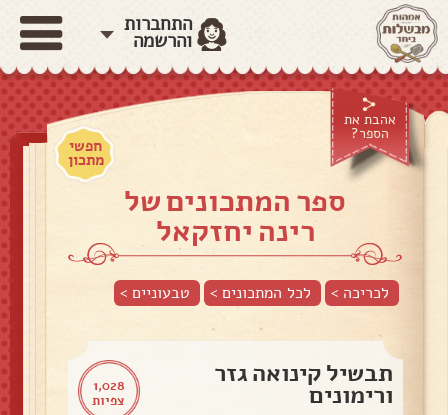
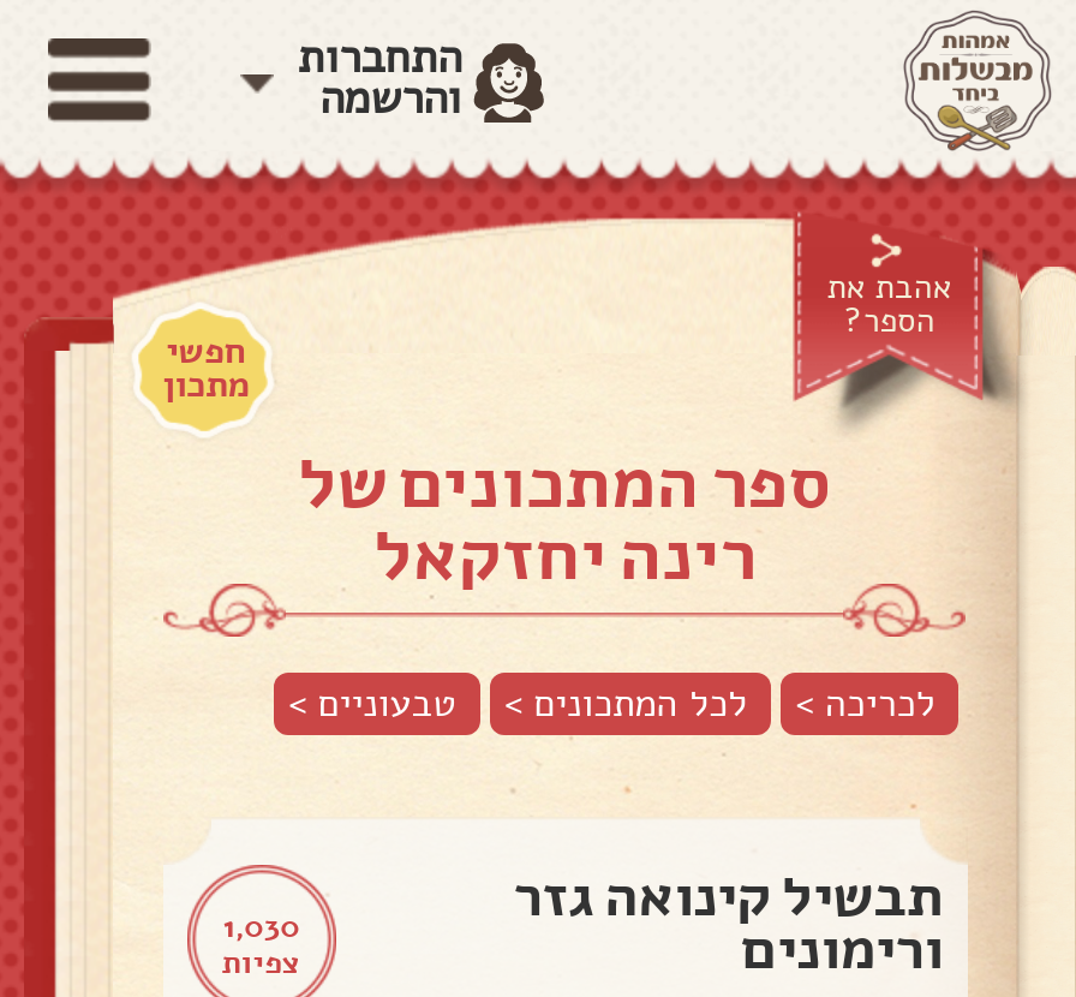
- 1,028
+ 1,030
